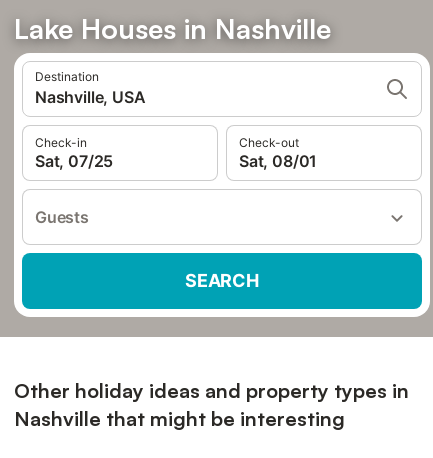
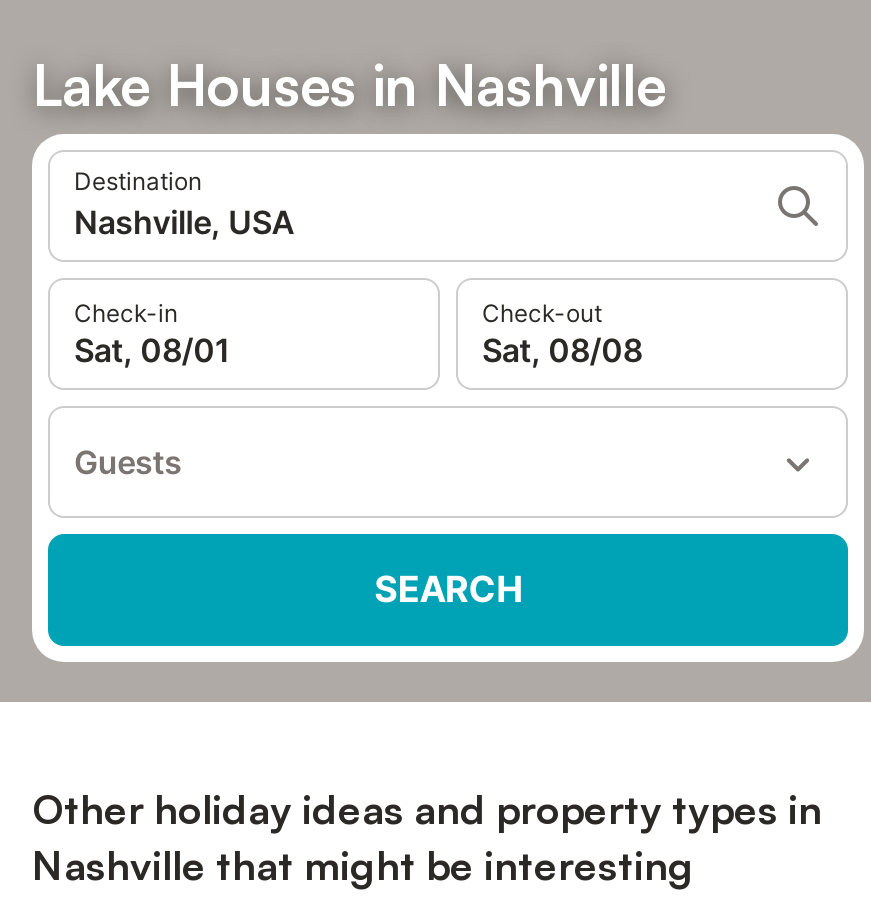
- Sat, 07/25
+ Sat, 08/01

- Sat, 08/01
+ Sat, 08/08
